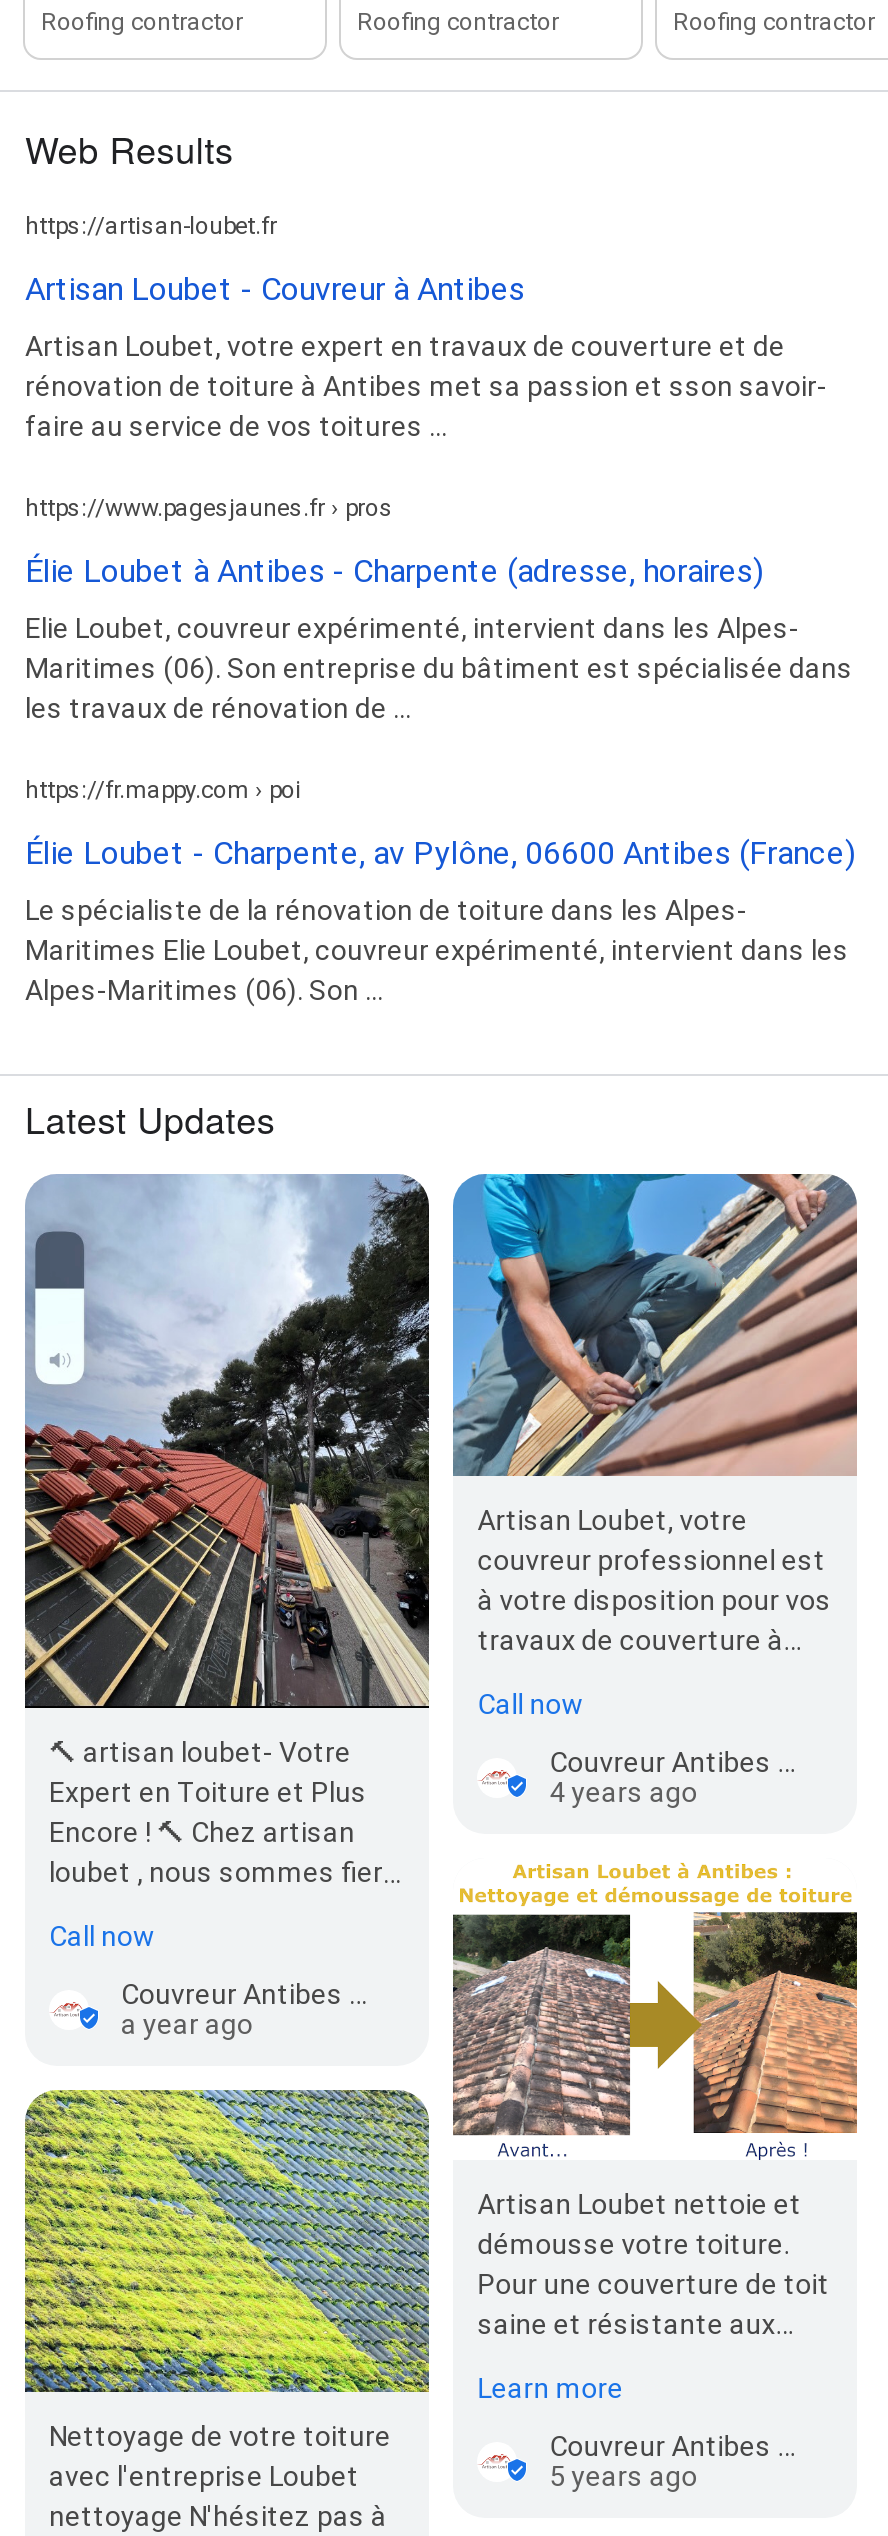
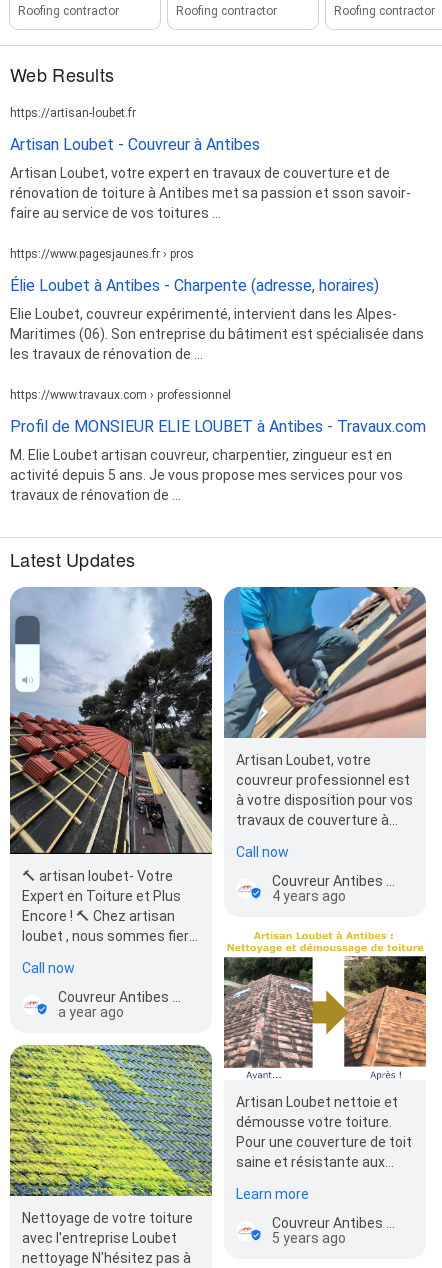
- https://fr.mappy.com › poi
+ https://www.travaux.com › professionnel

- Élie Loubet - Charpente, av Pylône, 06600 Antibes (France)
+ Profil de MONSIEUR ELIE LOUBET à Antibes - Travaux.com

- Le spécialiste de la rénovation de toiture dans les Alpes-
- Maritimes Elie Loubet, couvreur expérimenté, intervient dans les
- Alpes-Maritimes (06). Son ...
+ M. Elie Loubet artisan couvreur, charpentier, zingueur est en
+ activité depuis 5 ans. Je vous propose mes services pour vos
+ travaux de rénovation de ...
